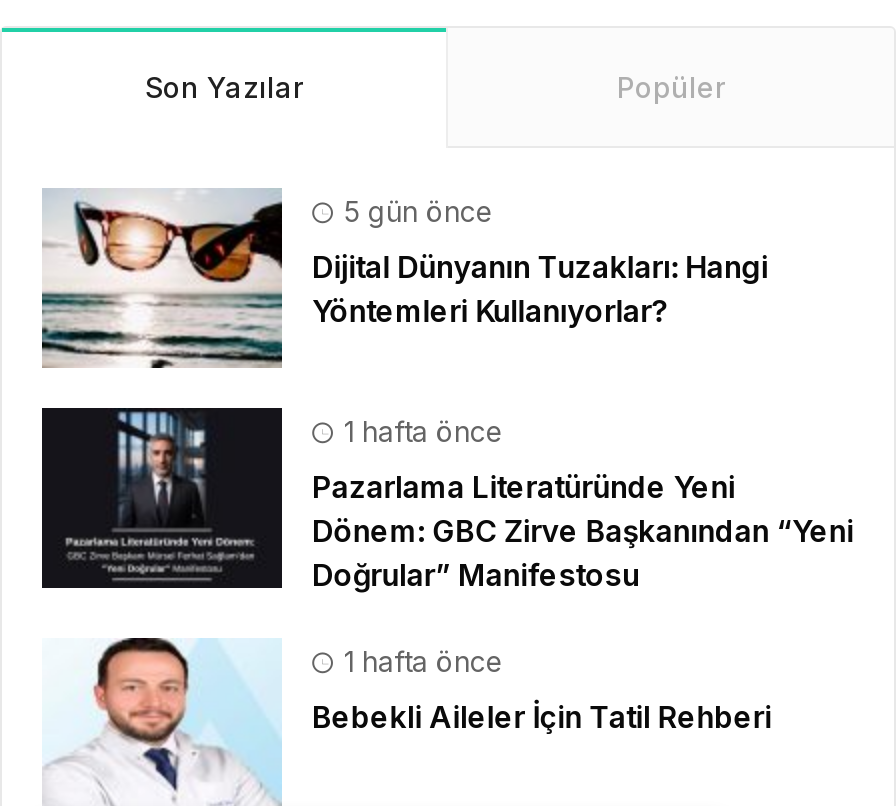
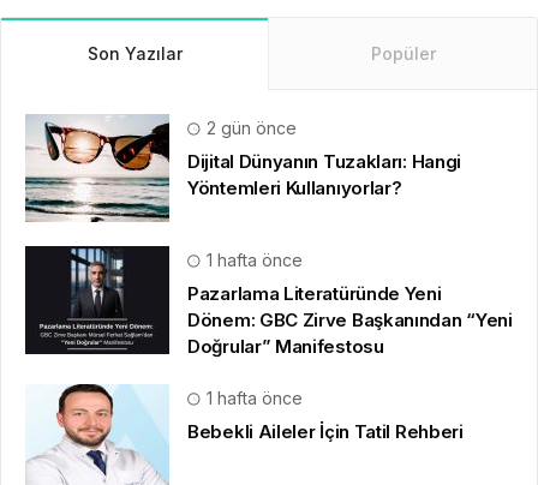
- 5 gün önce
+ 2 gün önce
